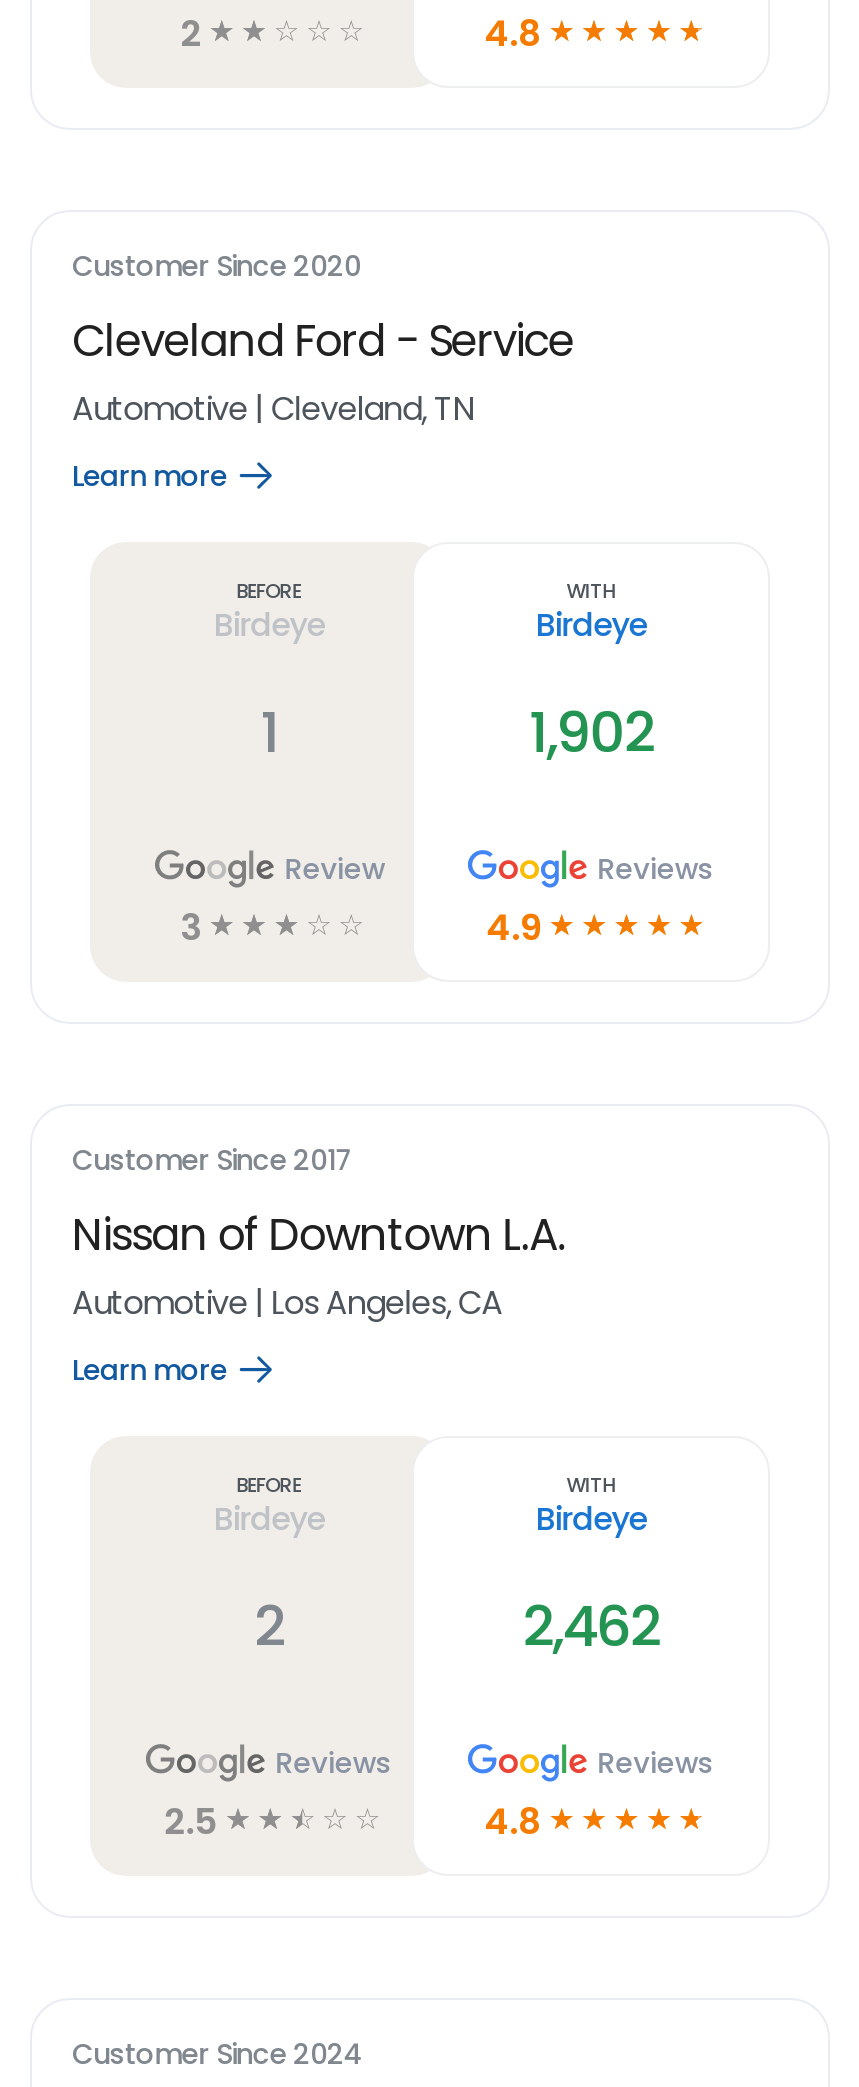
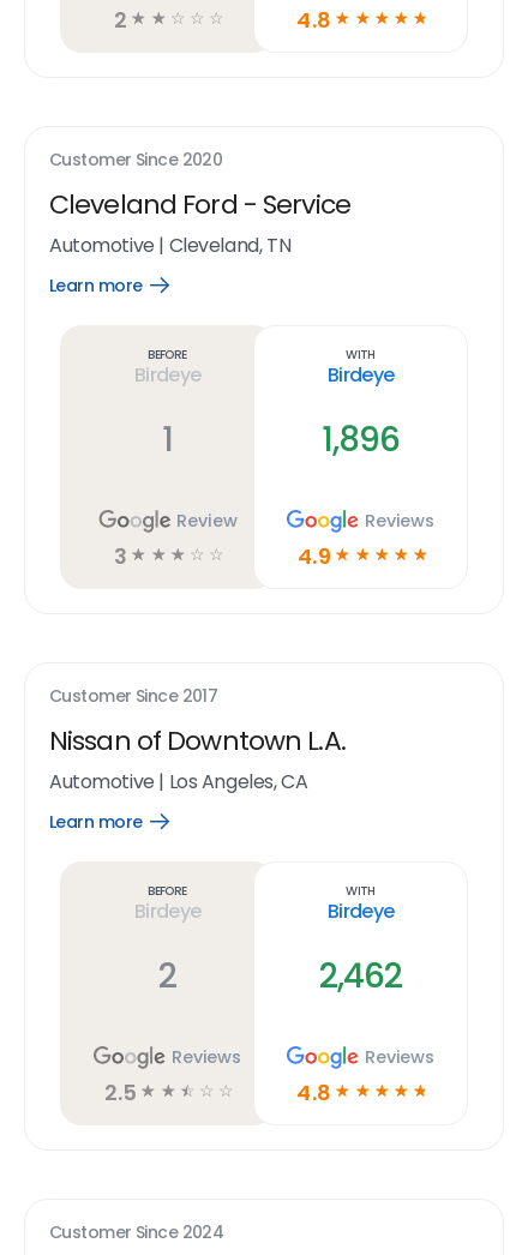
- 1,902
+ 1,896
